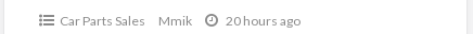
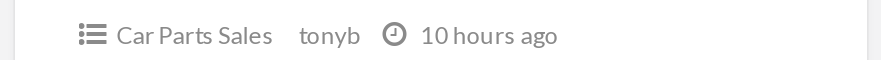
- Mmik
- 20 hours ago
+ tonyb
+ 10 hours ago
